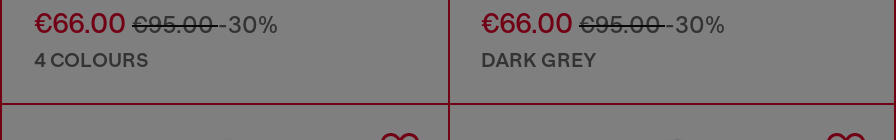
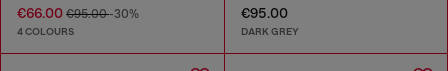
- €66.00 €95.00-30%
+ €95.00
